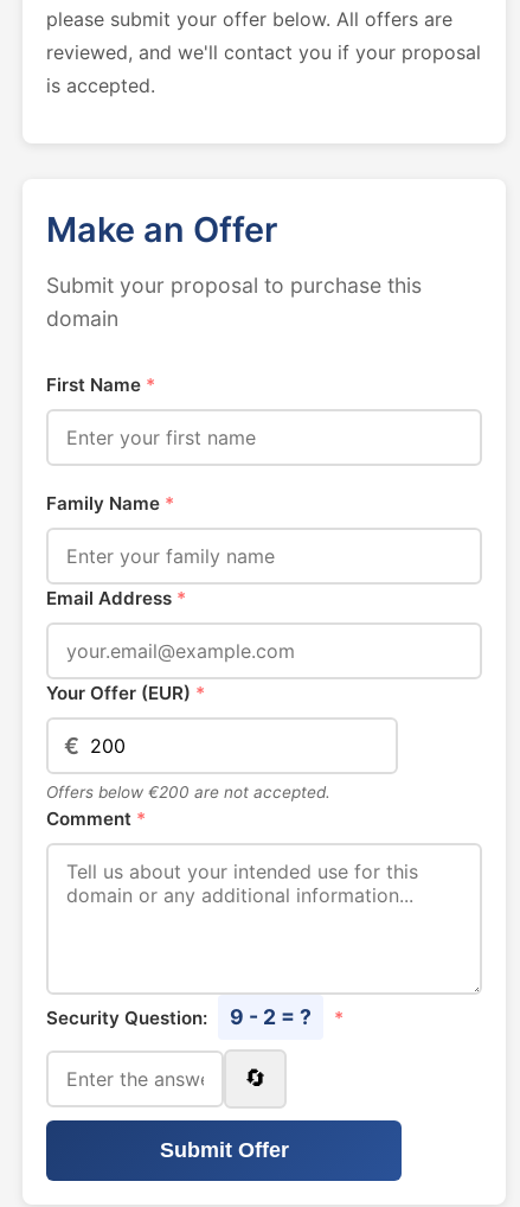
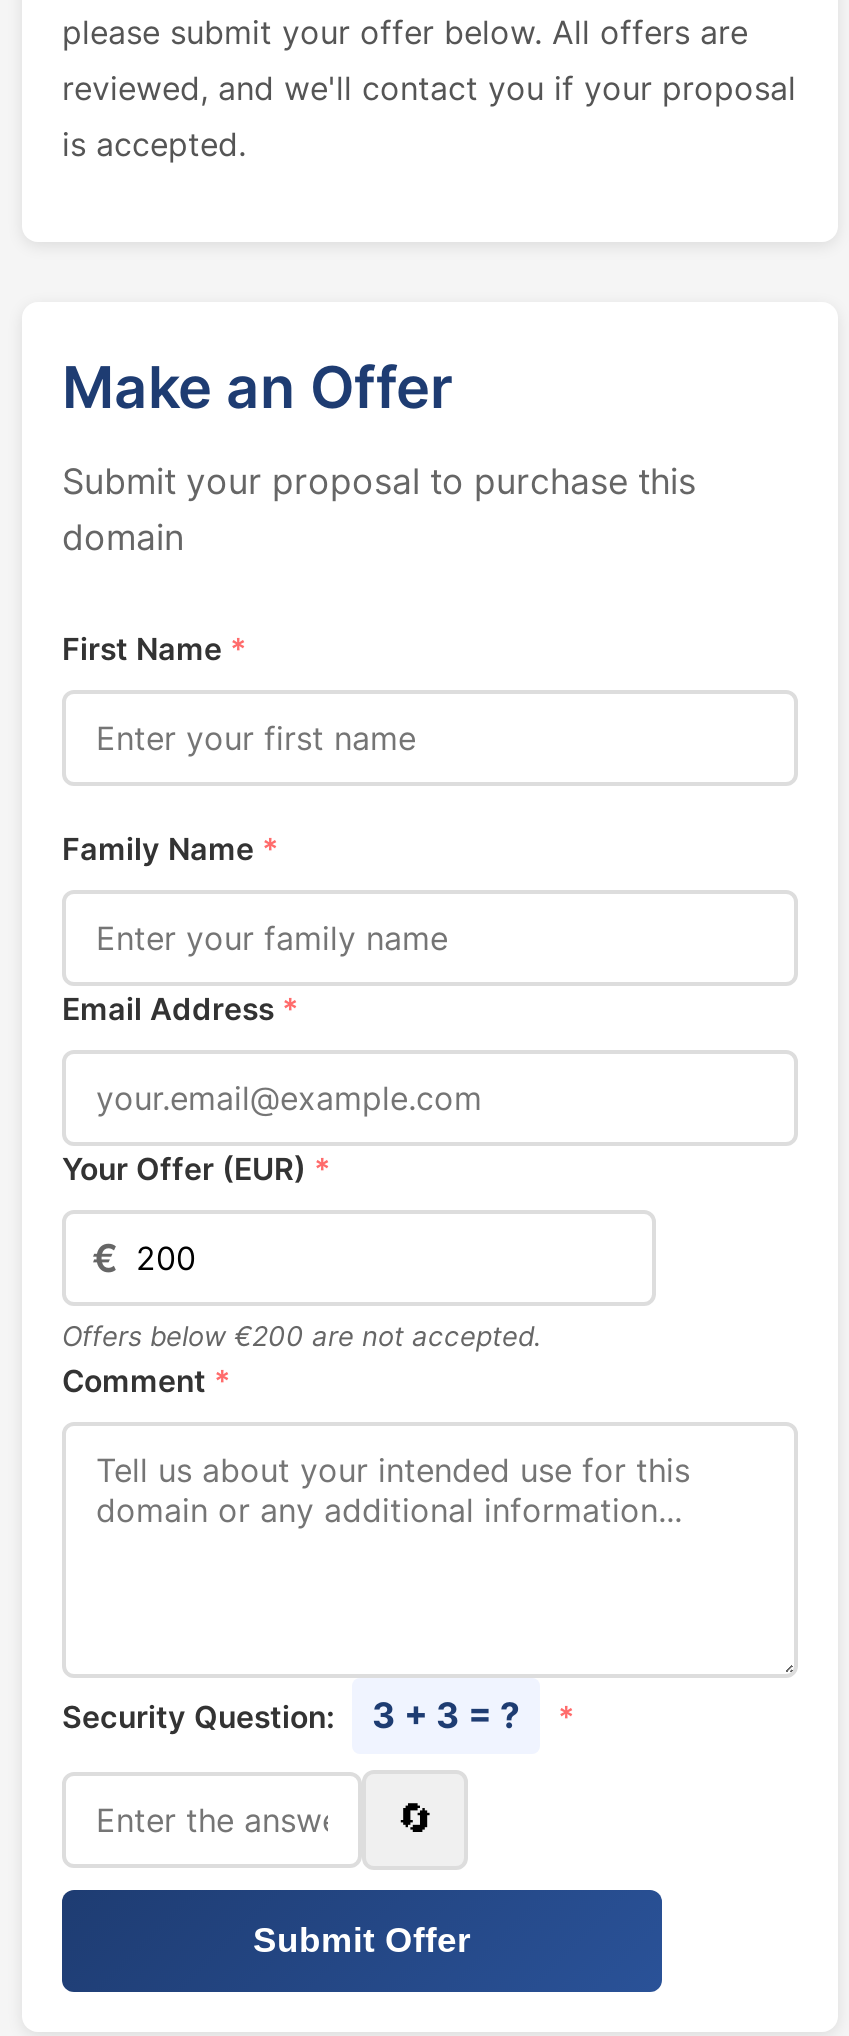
- 9 - 2 = ?
+ 3 + 3 = ?
